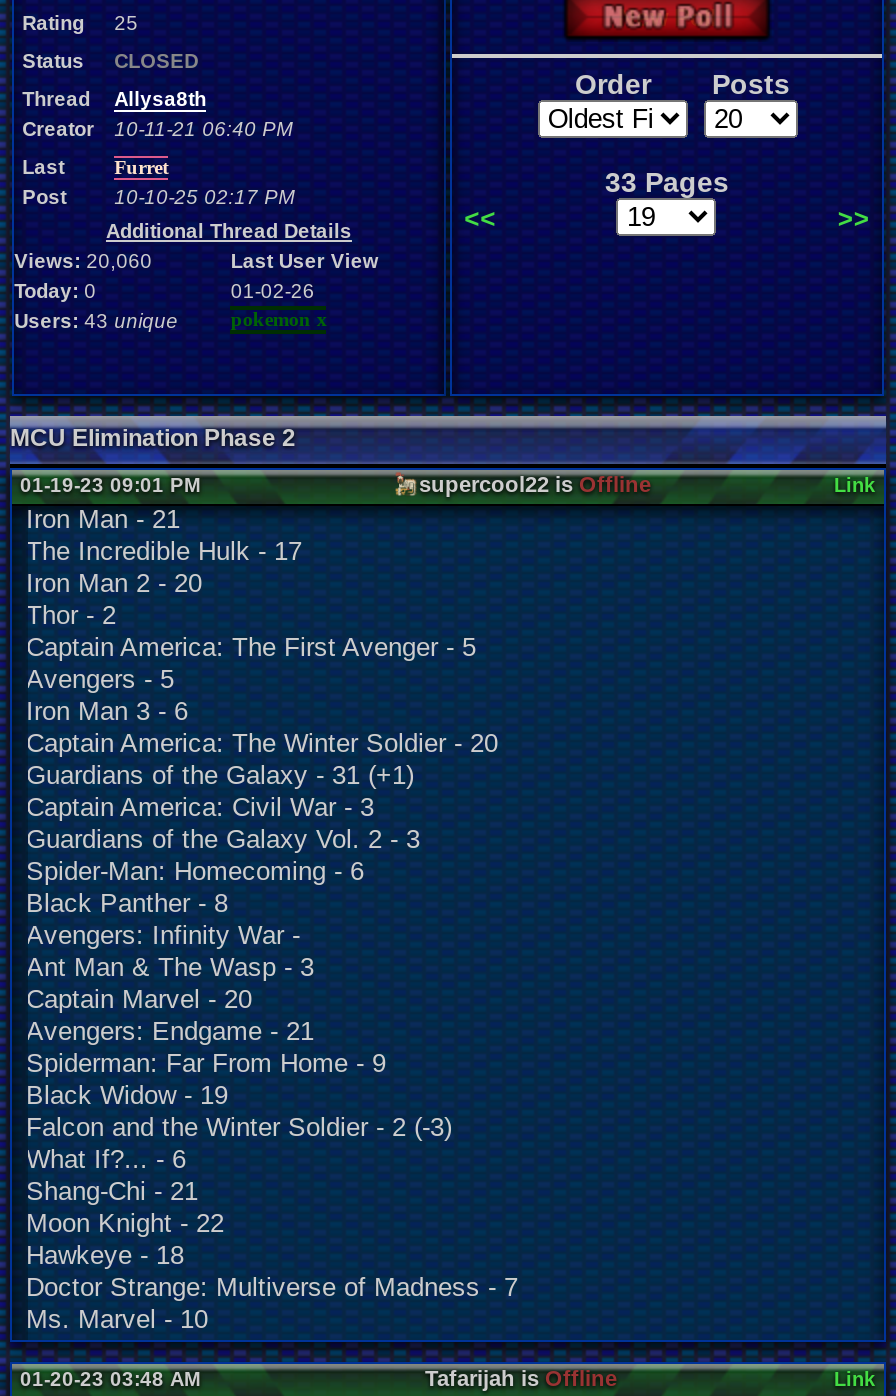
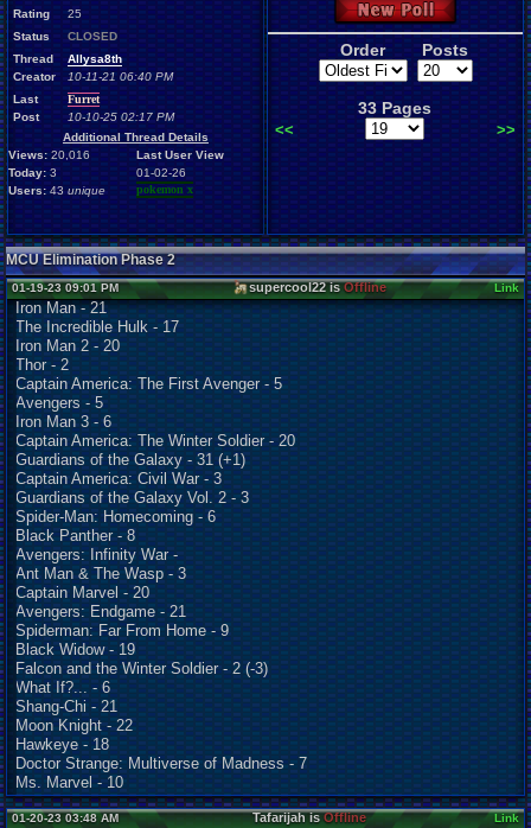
- Views: 20,060
+ Views: 20,016

- Today: 0
+ Today: 3
